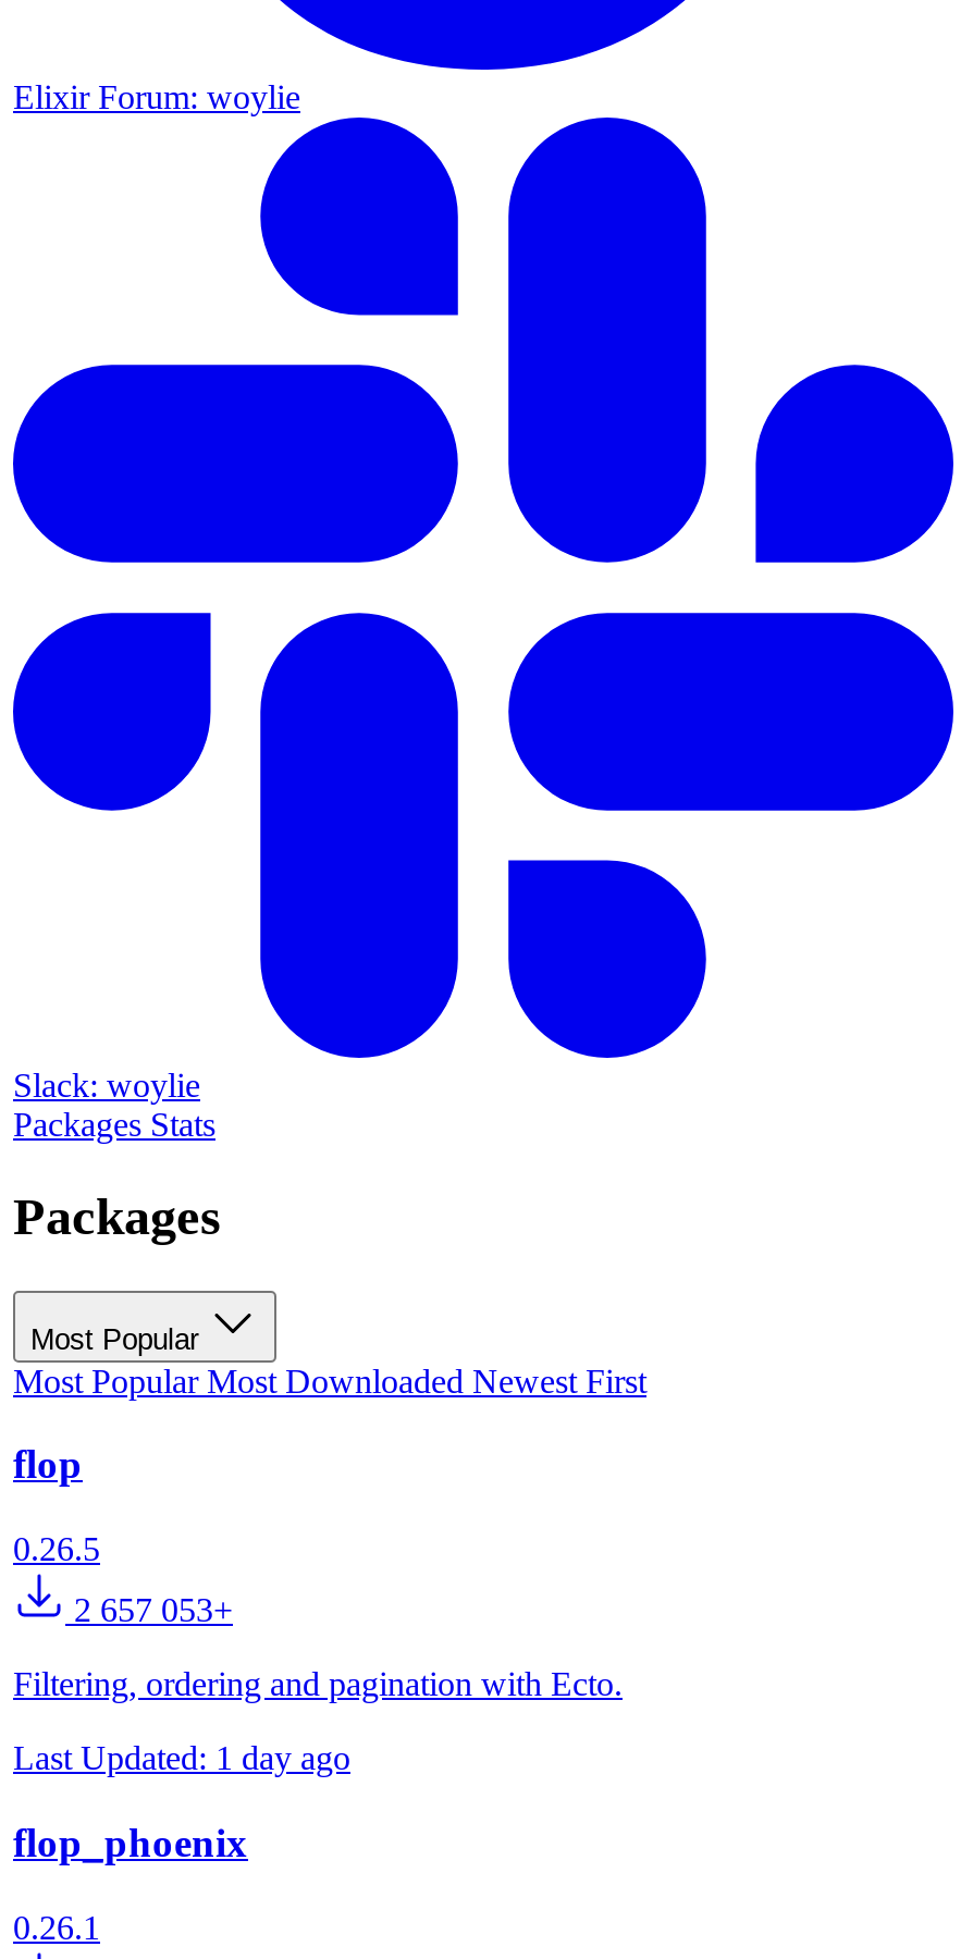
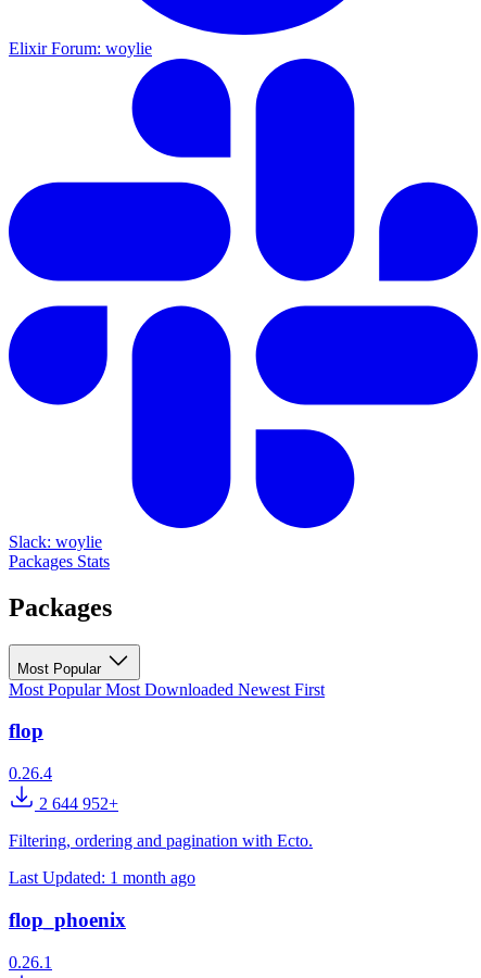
- 0.26.5
+ 0.26.4

- 2 657 053+
+ 2 644 952+

- Last Updated: 1 day ago
+ Last Updated: 1 month ago
